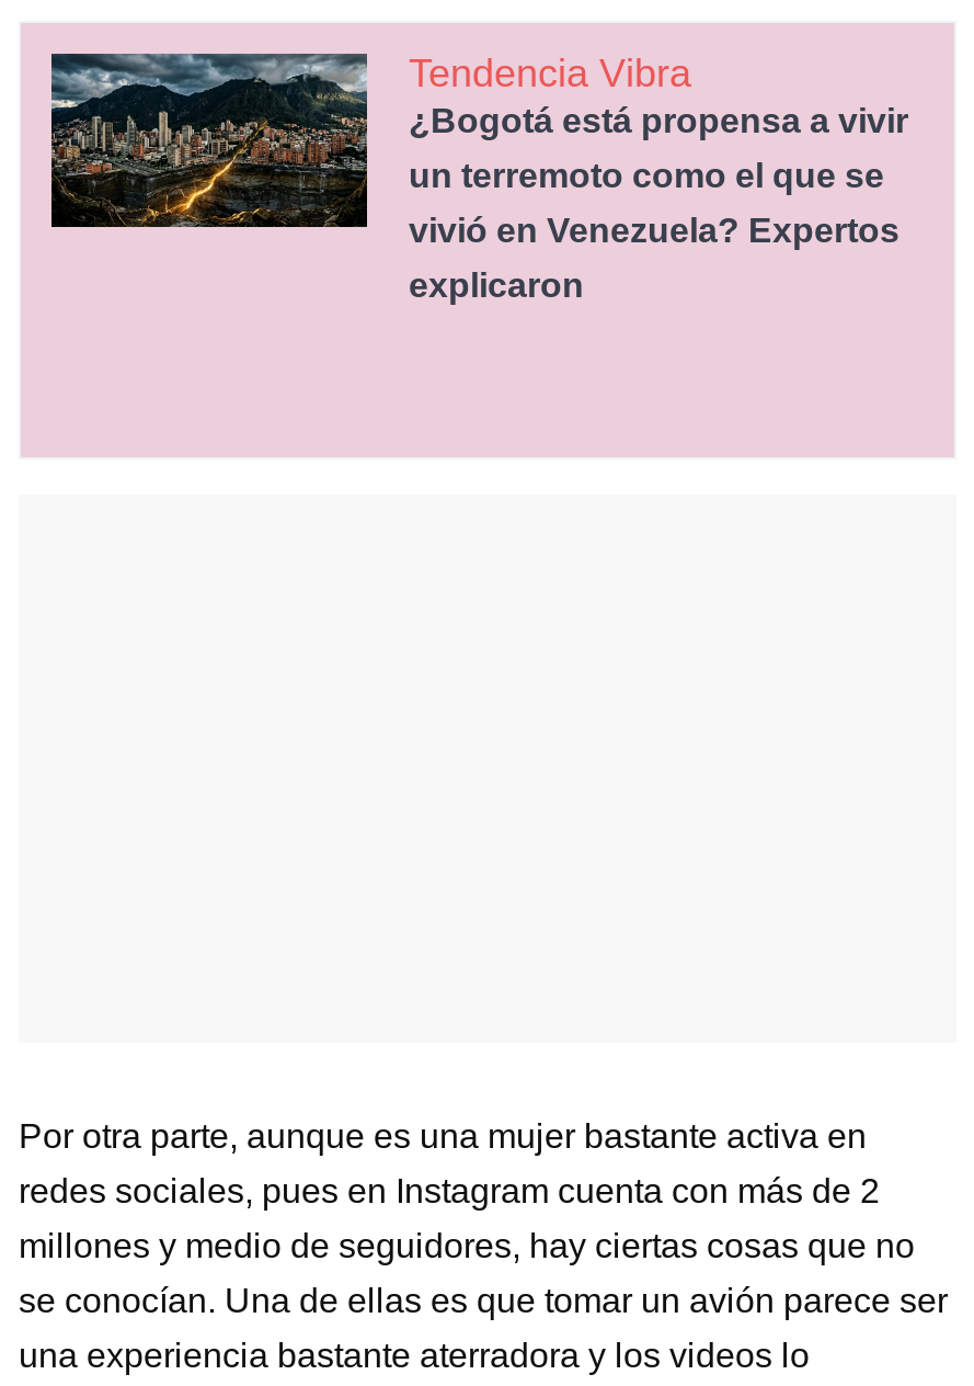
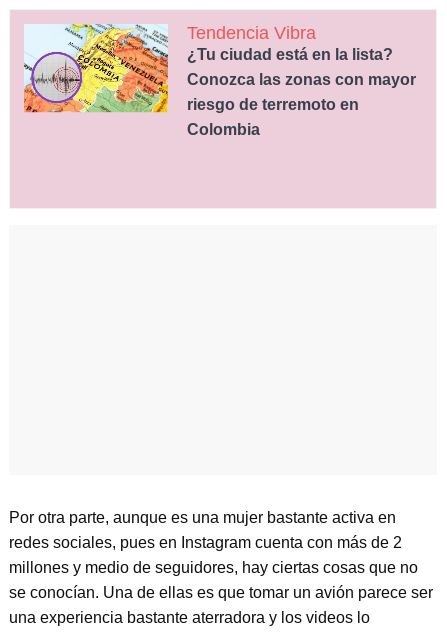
- [image]
- ¿Bogotá está propensa a vivir
+ [image]
+ ¿Tu ciudad está en la lista?

- un terremoto como el que se
+ Conozca las zonas con mayor

- vivió en Venezuela? Expertos
+ riesgo de terremoto en

- explicaron
+ Colombia
